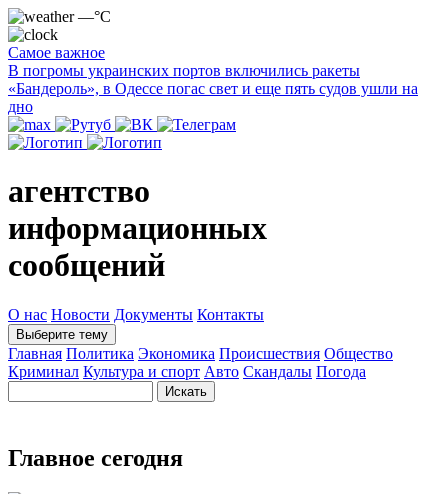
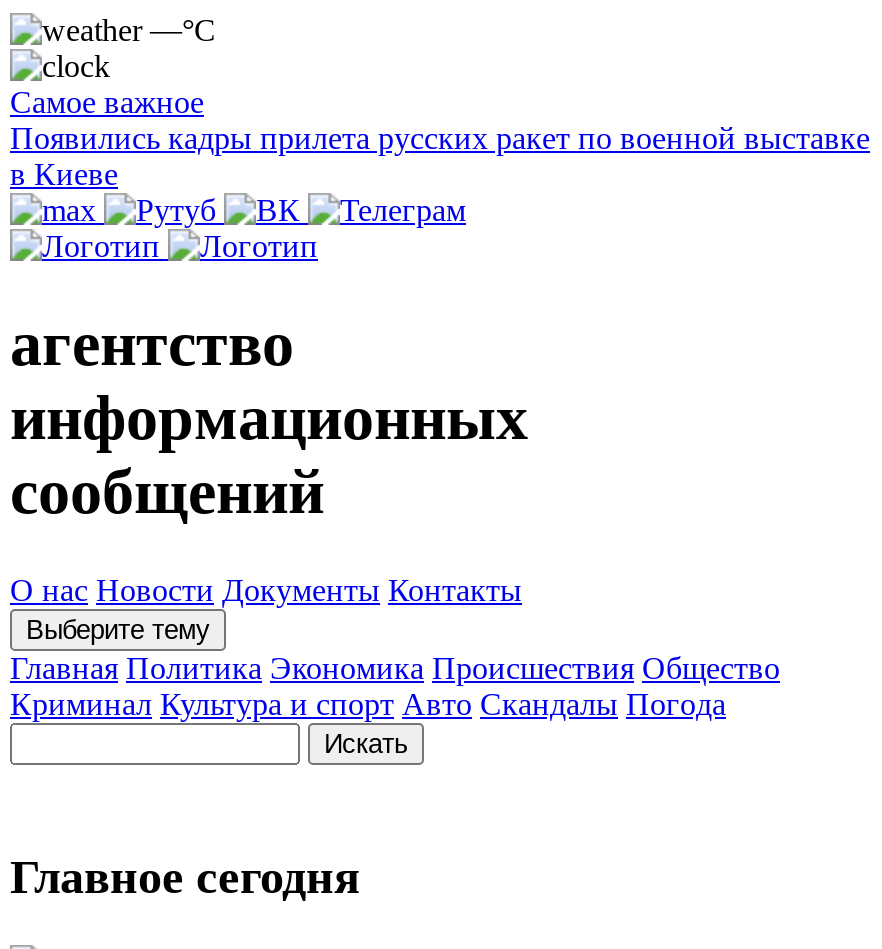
- В погромы украинских портов включились ракеты
- «Бандероль», в Одессе погас свет и еще пять судов ушли на
- дно
+ Появились кадры прилета русских ракет по военной выставке
+ в Киеве
